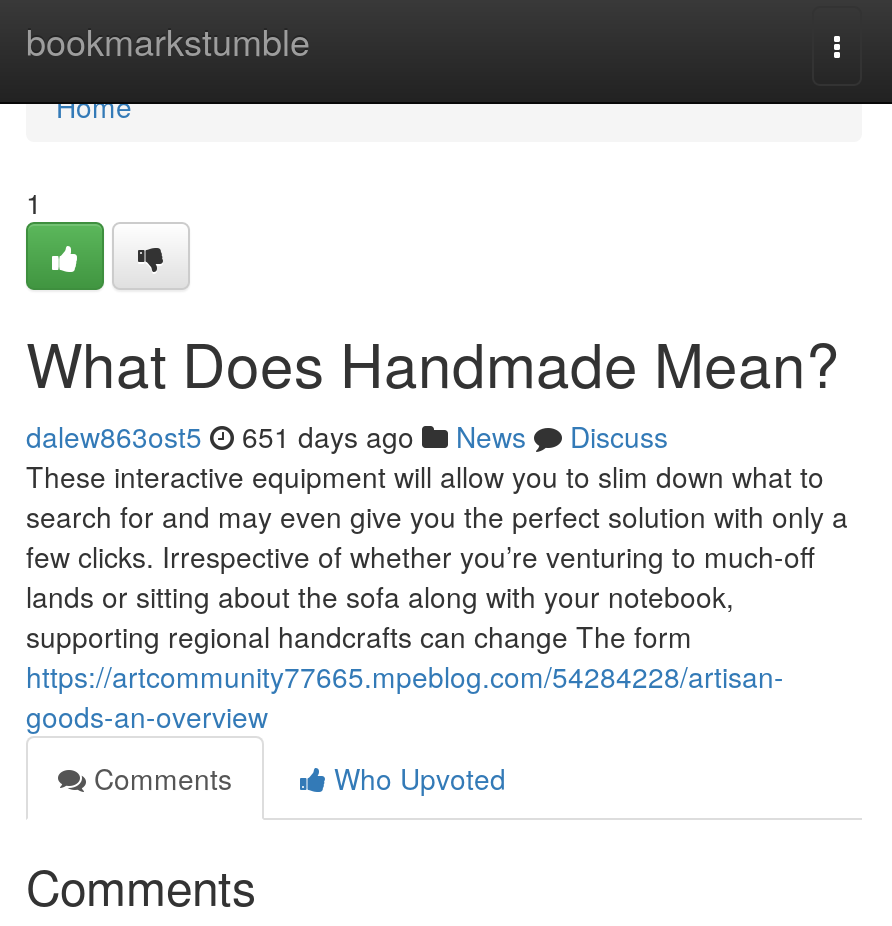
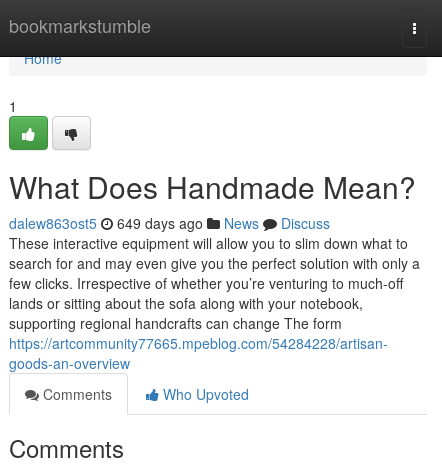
- dalew863ost5 651 days ago News Discuss
+ dalew863ost5 649 days ago News Discuss
